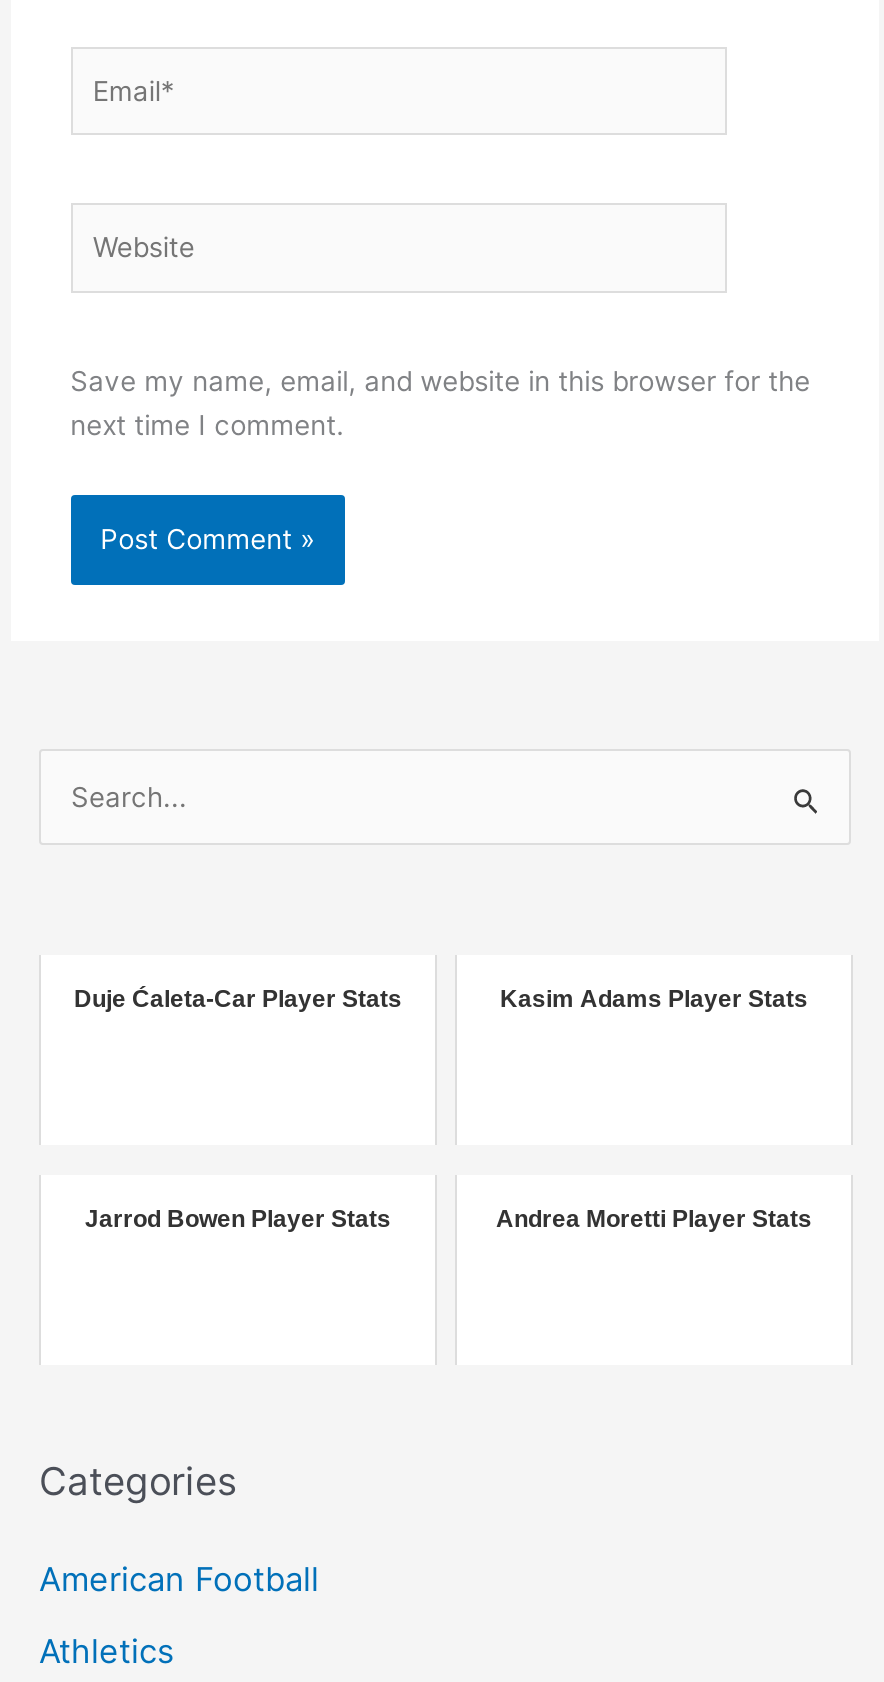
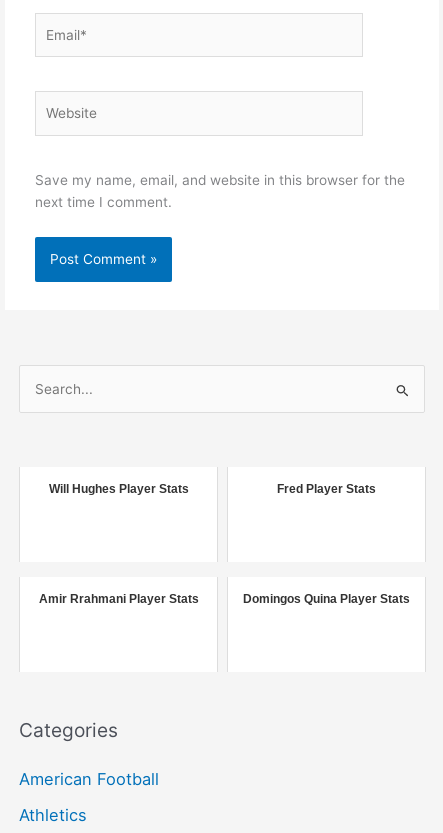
- Duje Ćaleta-Car Player Stats
- Kasim Adams Player Stats
+ Will Hughes Player Stats
+ Fred Player Stats

- Jarrod Bowen Player Stats
- Andrea Moretti Player Stats
+ Amir Rrahmani Player Stats
+ Domingos Quina Player Stats
